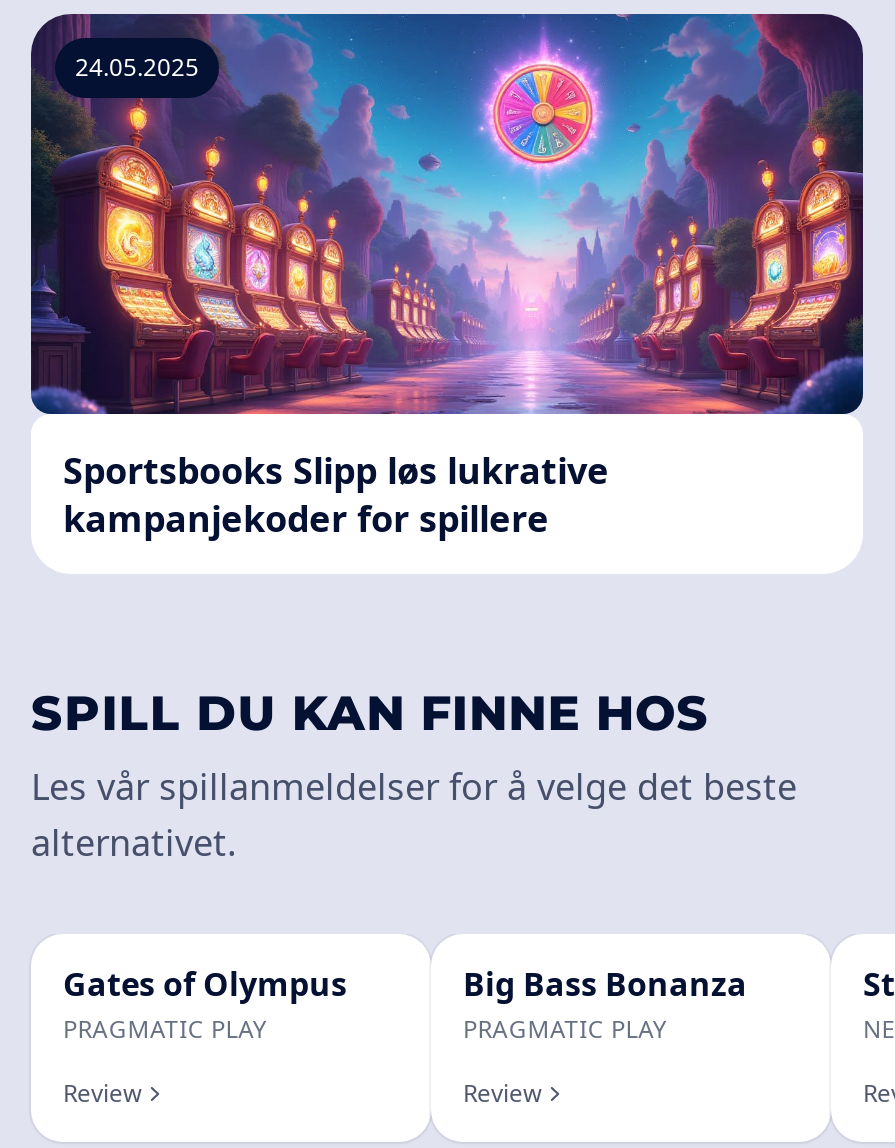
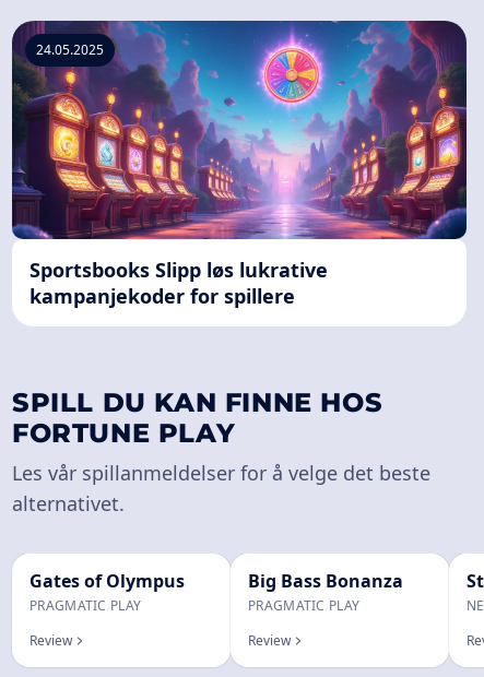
+ FORTUNE PLAY
